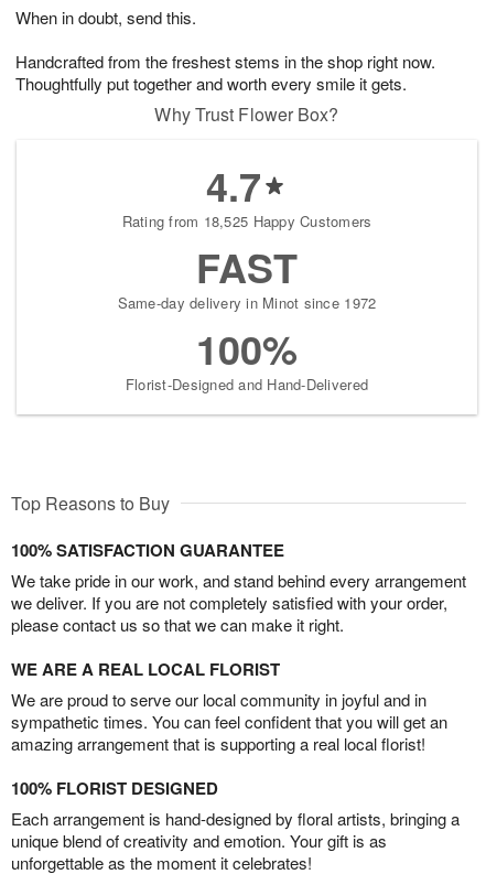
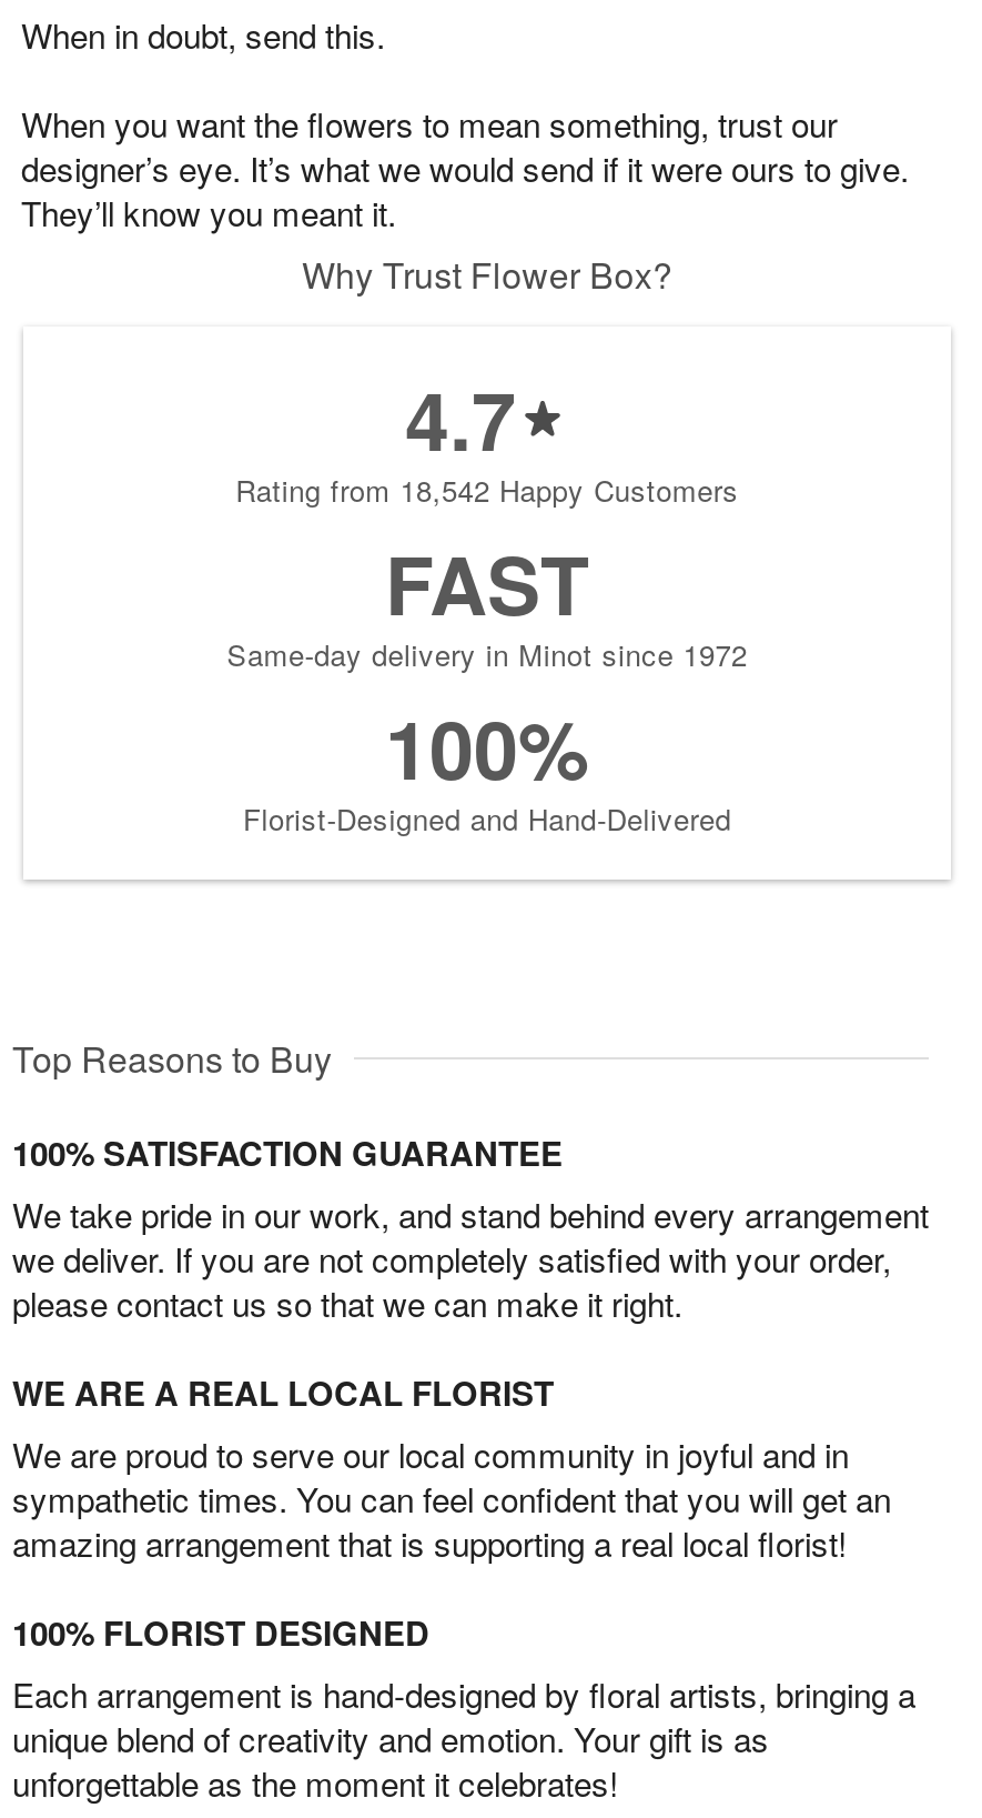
- Handcrafted from the freshest stems in the shop right now.
- Thoughtfully put together and worth every smile it gets.
+ When you want the flowers to mean something, trust our
+ designer’s eye. It’s what we would send if it were ours to give.
+ They’ll know you meant it.

- Rating from 18,525 Happy Customers
+ Rating from 18,542 Happy Customers
